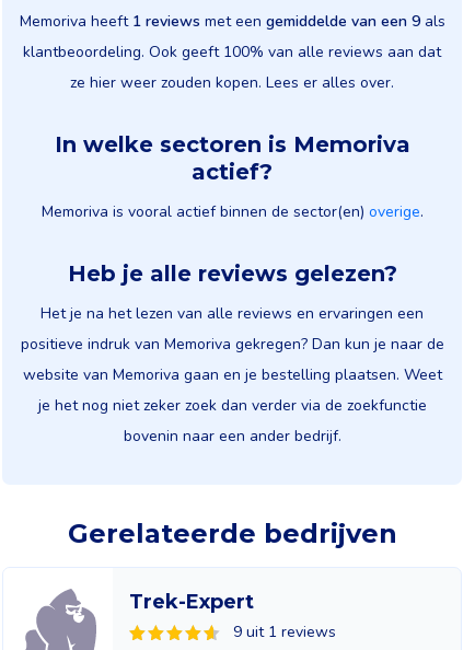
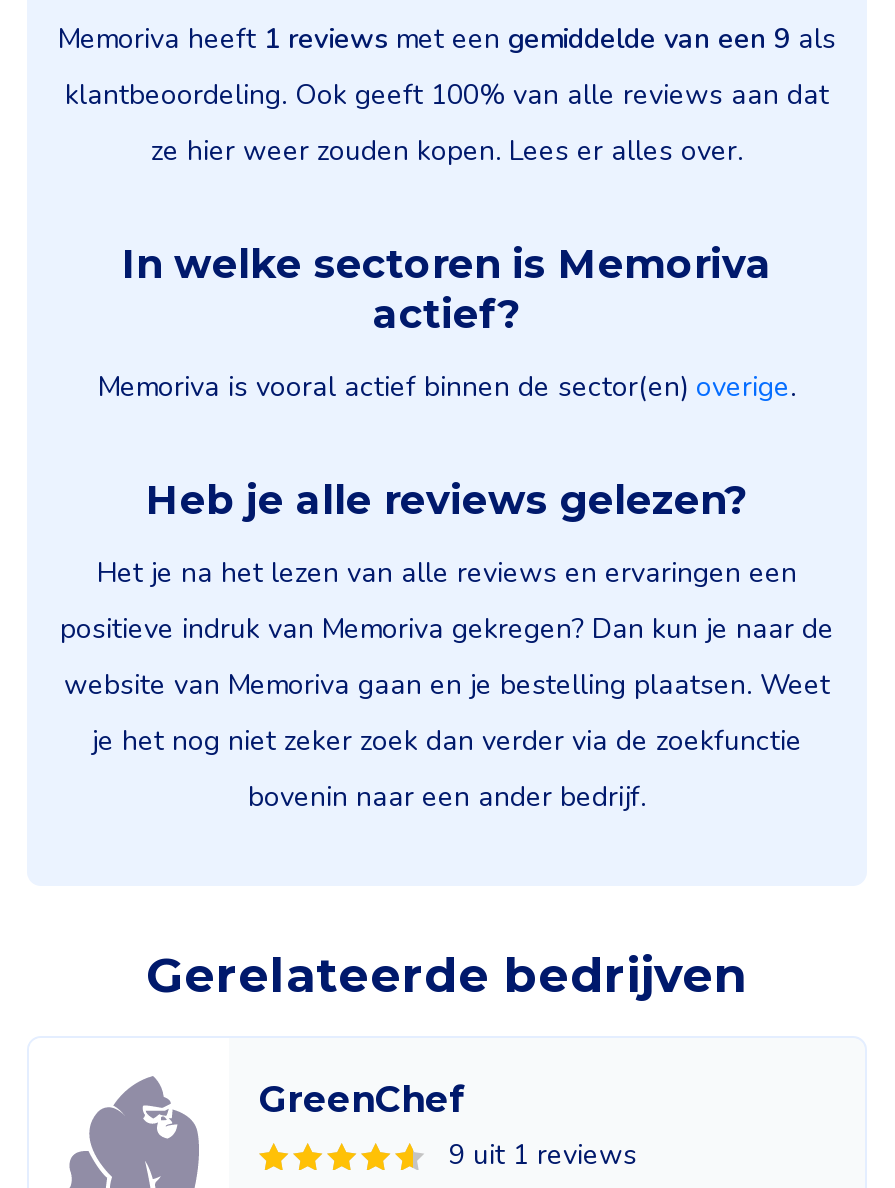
- Trek-Expert
+ GreenChef
